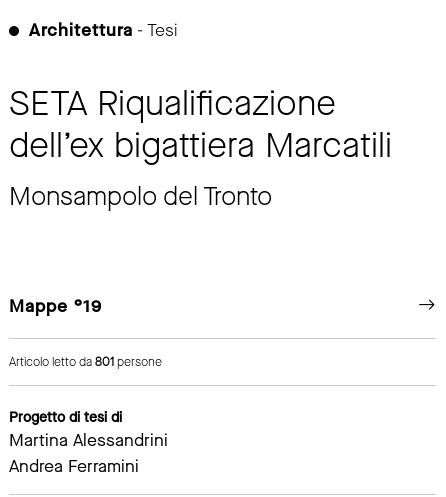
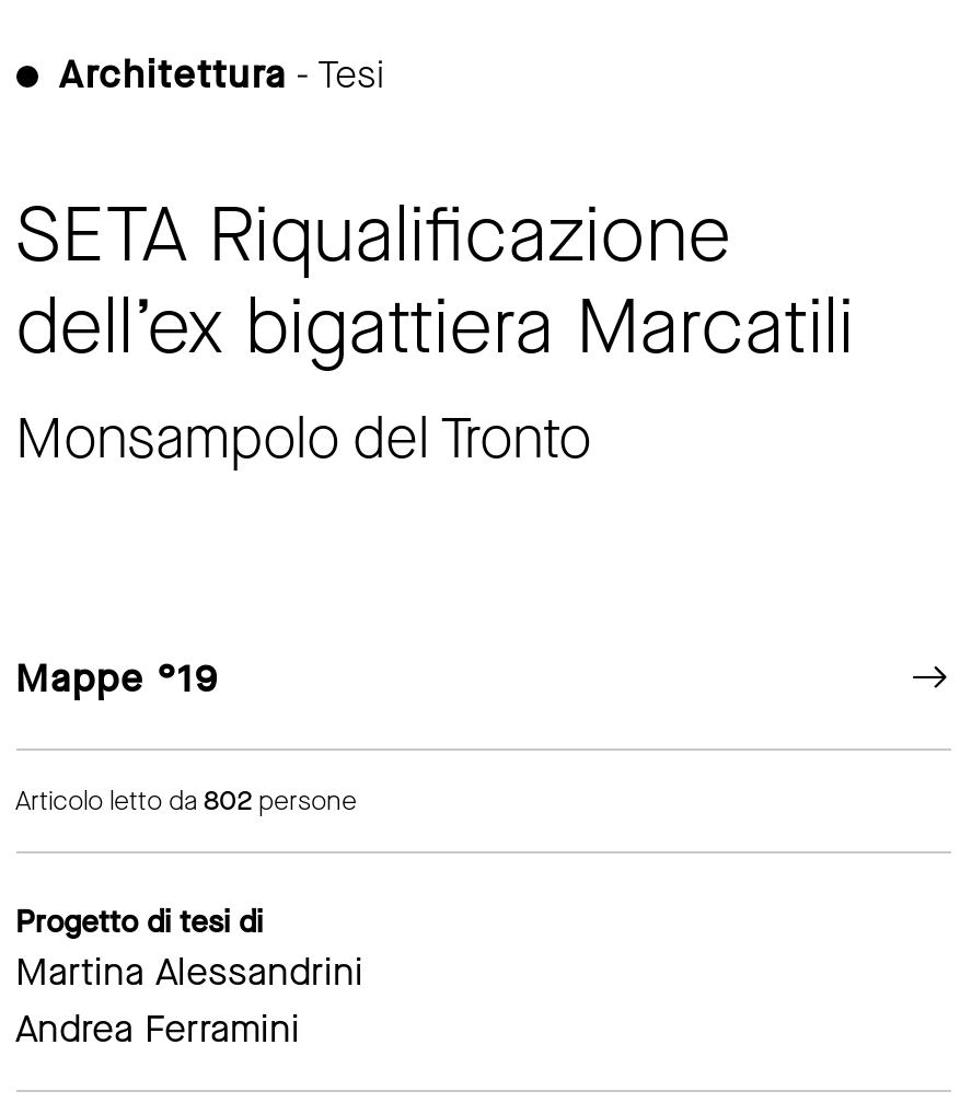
- Articolo letto da 801 persone
+ Articolo letto da 802 persone
